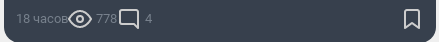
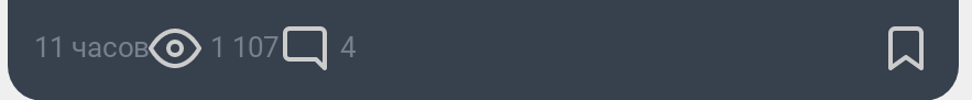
- 18 часов
- 778
+ 11 часов
+ 1 107
